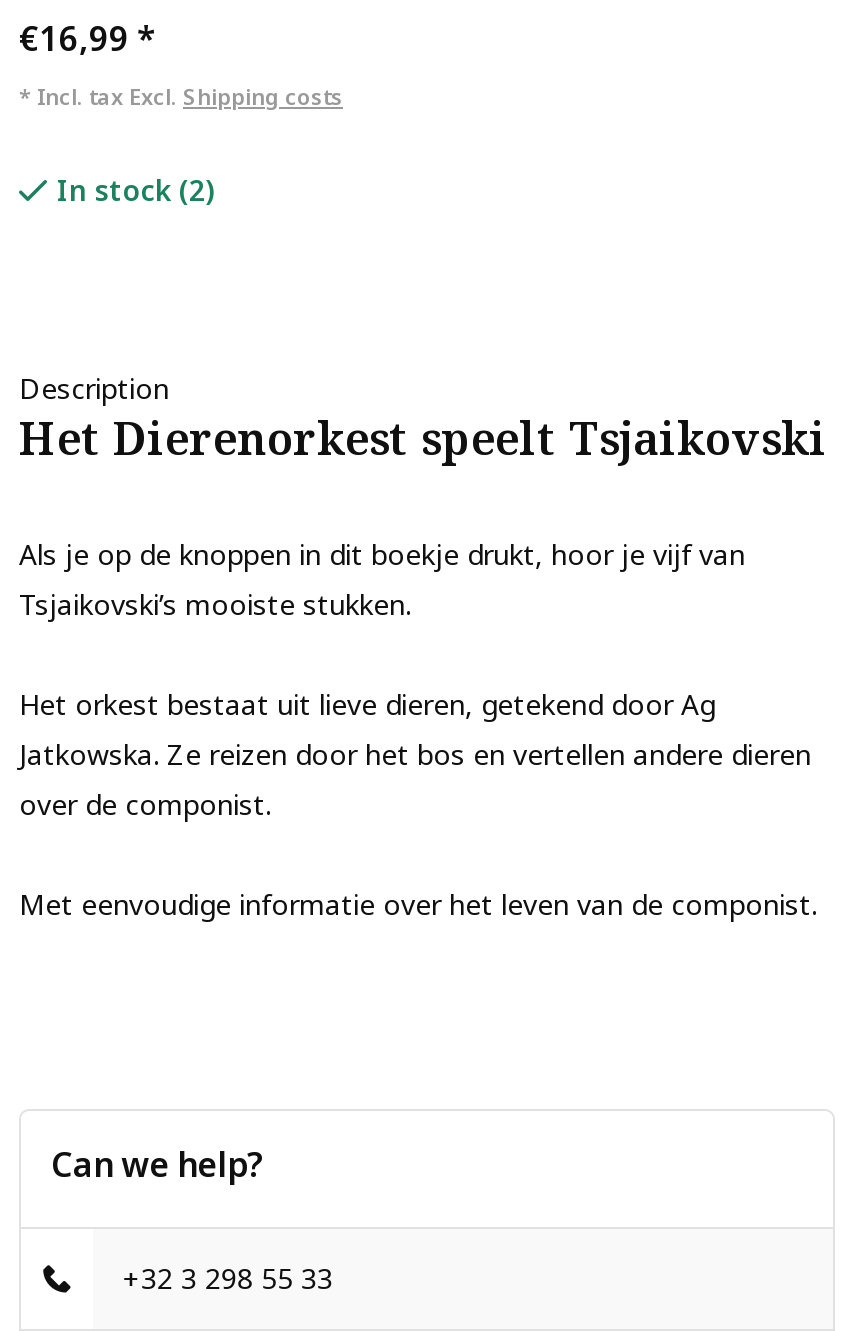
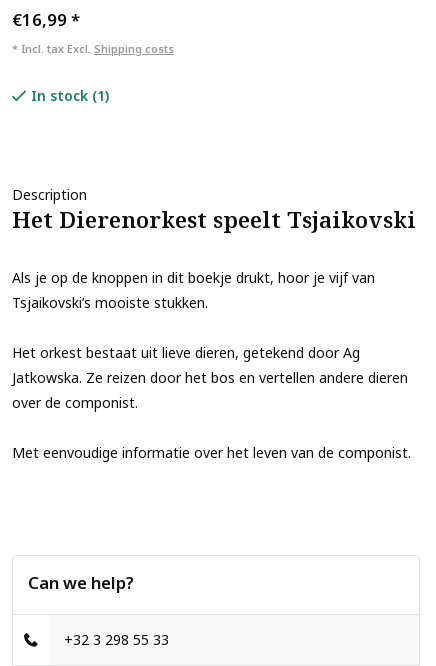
- In stock (2)
+ In stock (1)
